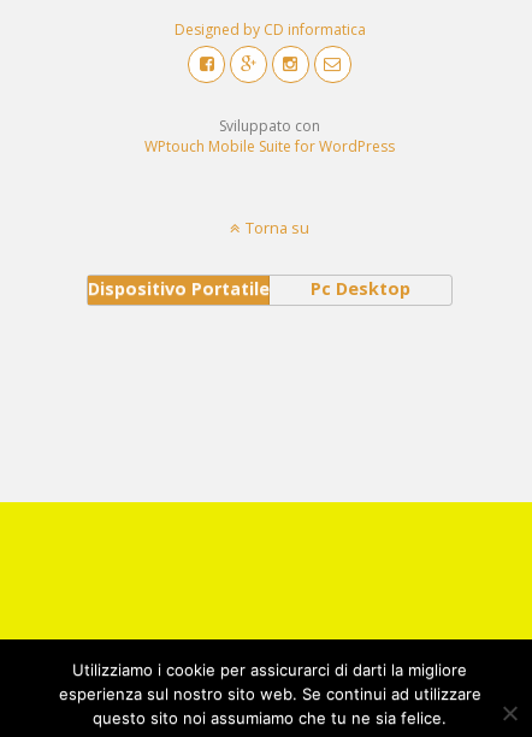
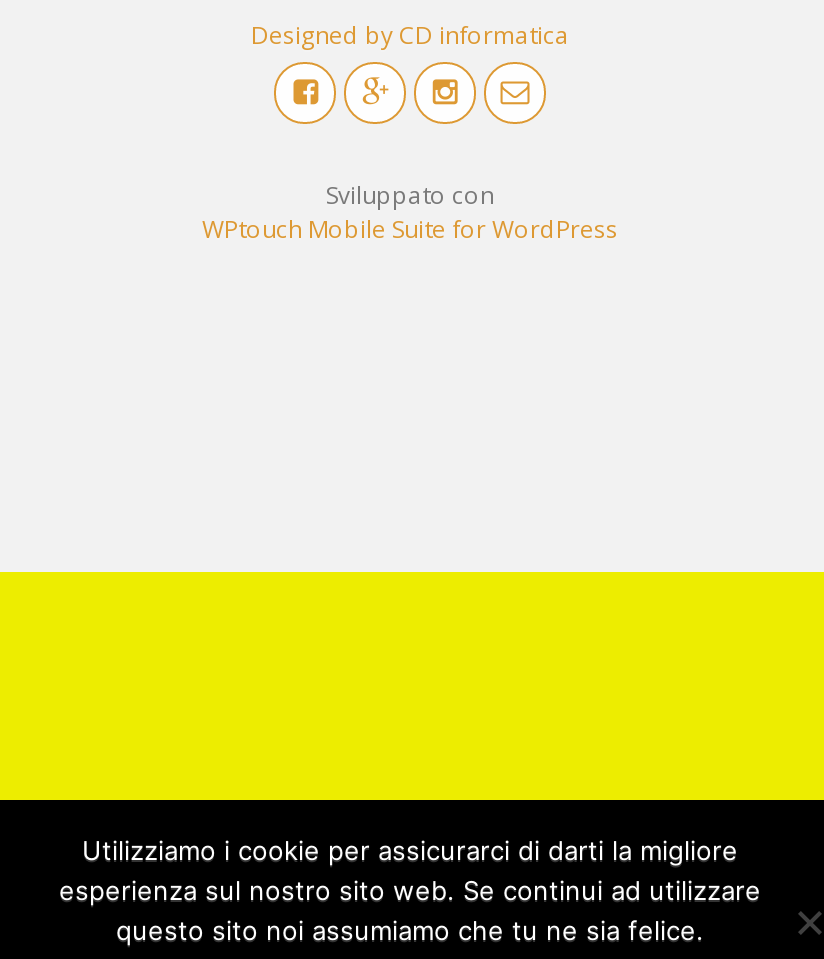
- Torna su
- Dispositivo Portatile
- Pc Desktop
